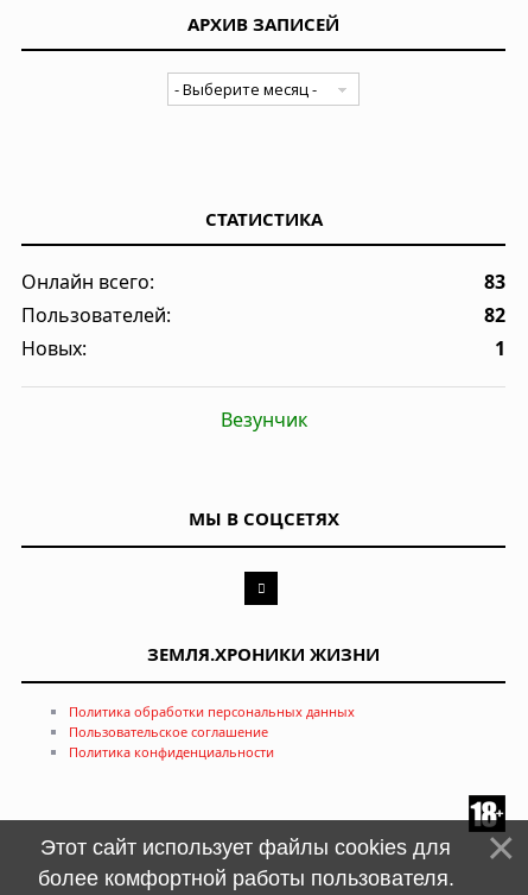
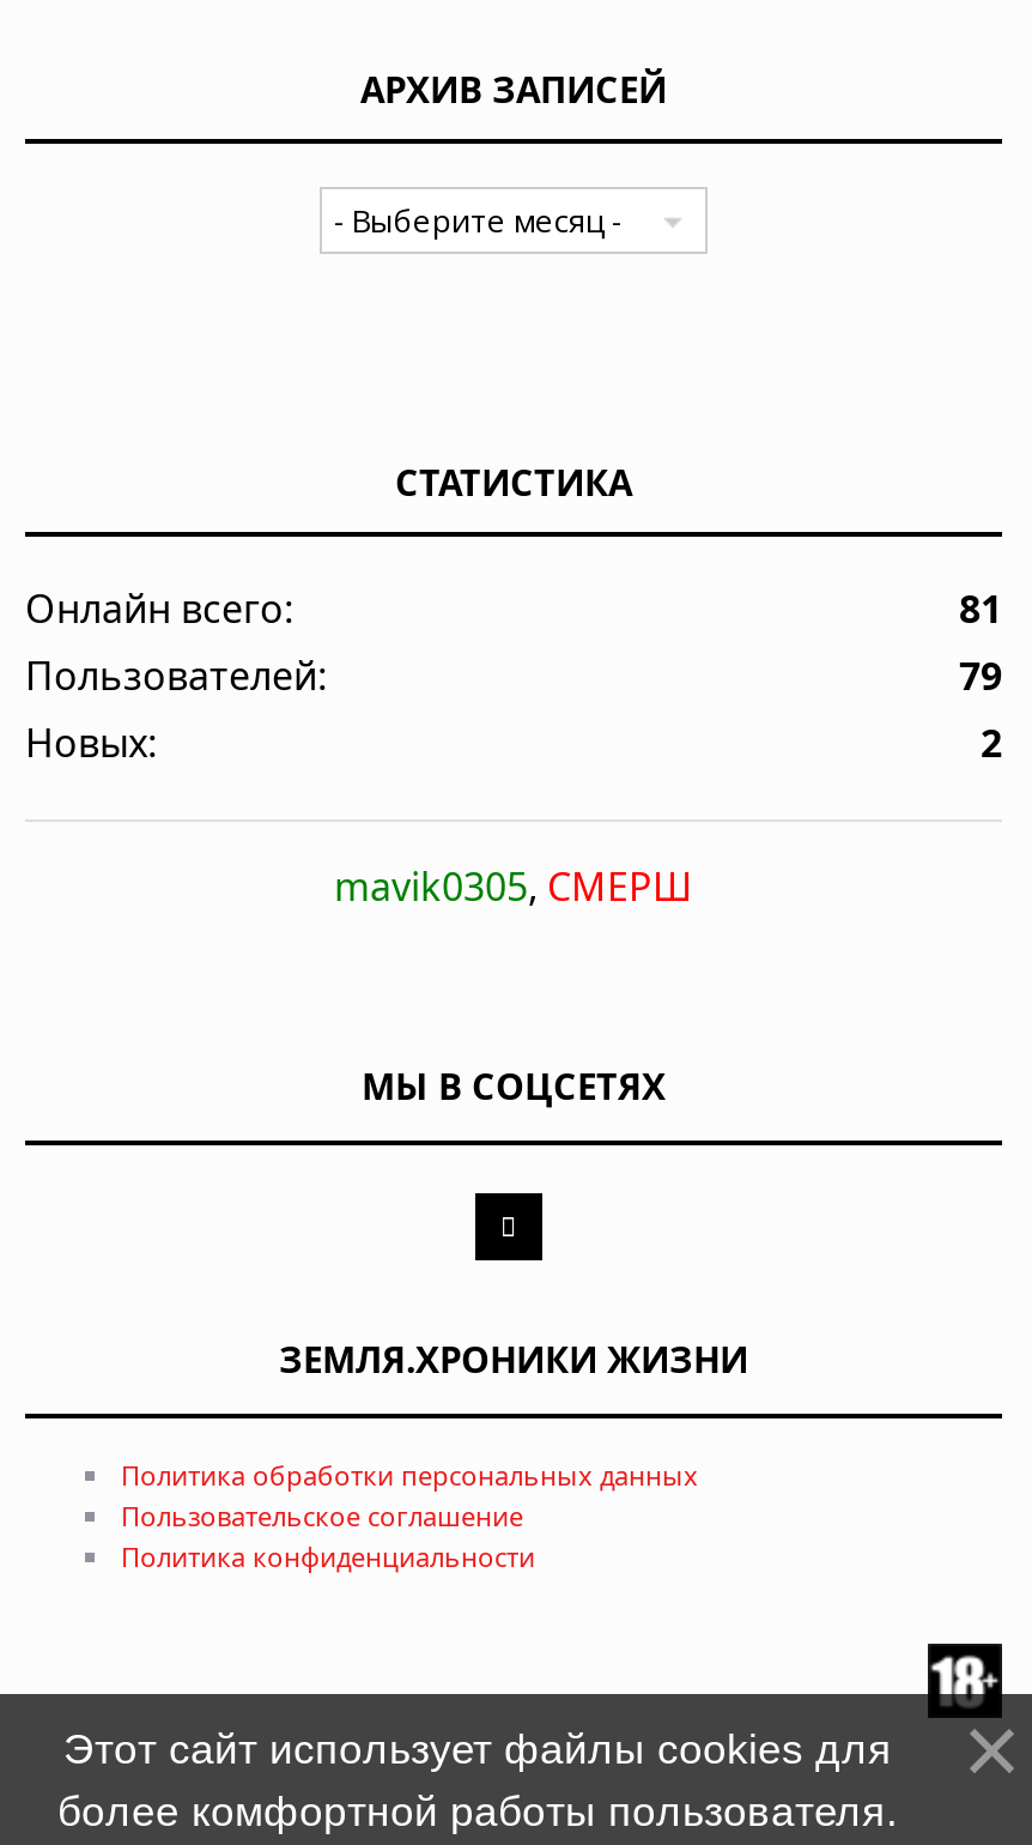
- 83
+ 81

- 82
+ 79

- 1
+ 2

- Везунчик
+ mavik0305, СМЕРШ
